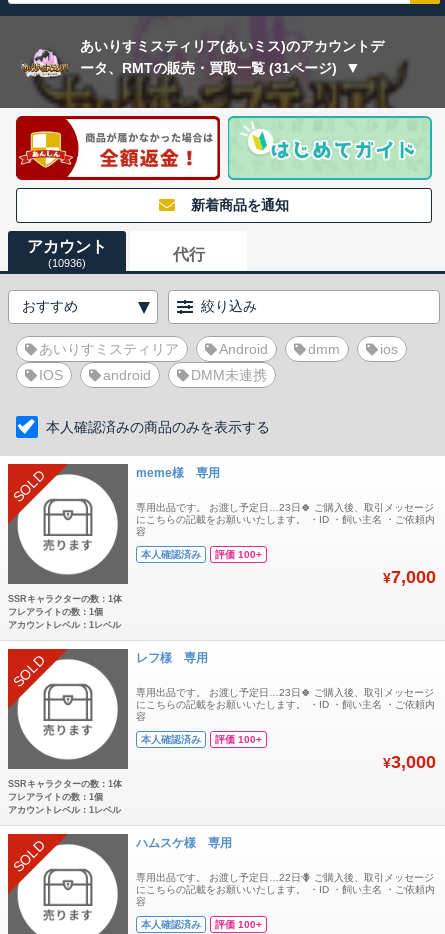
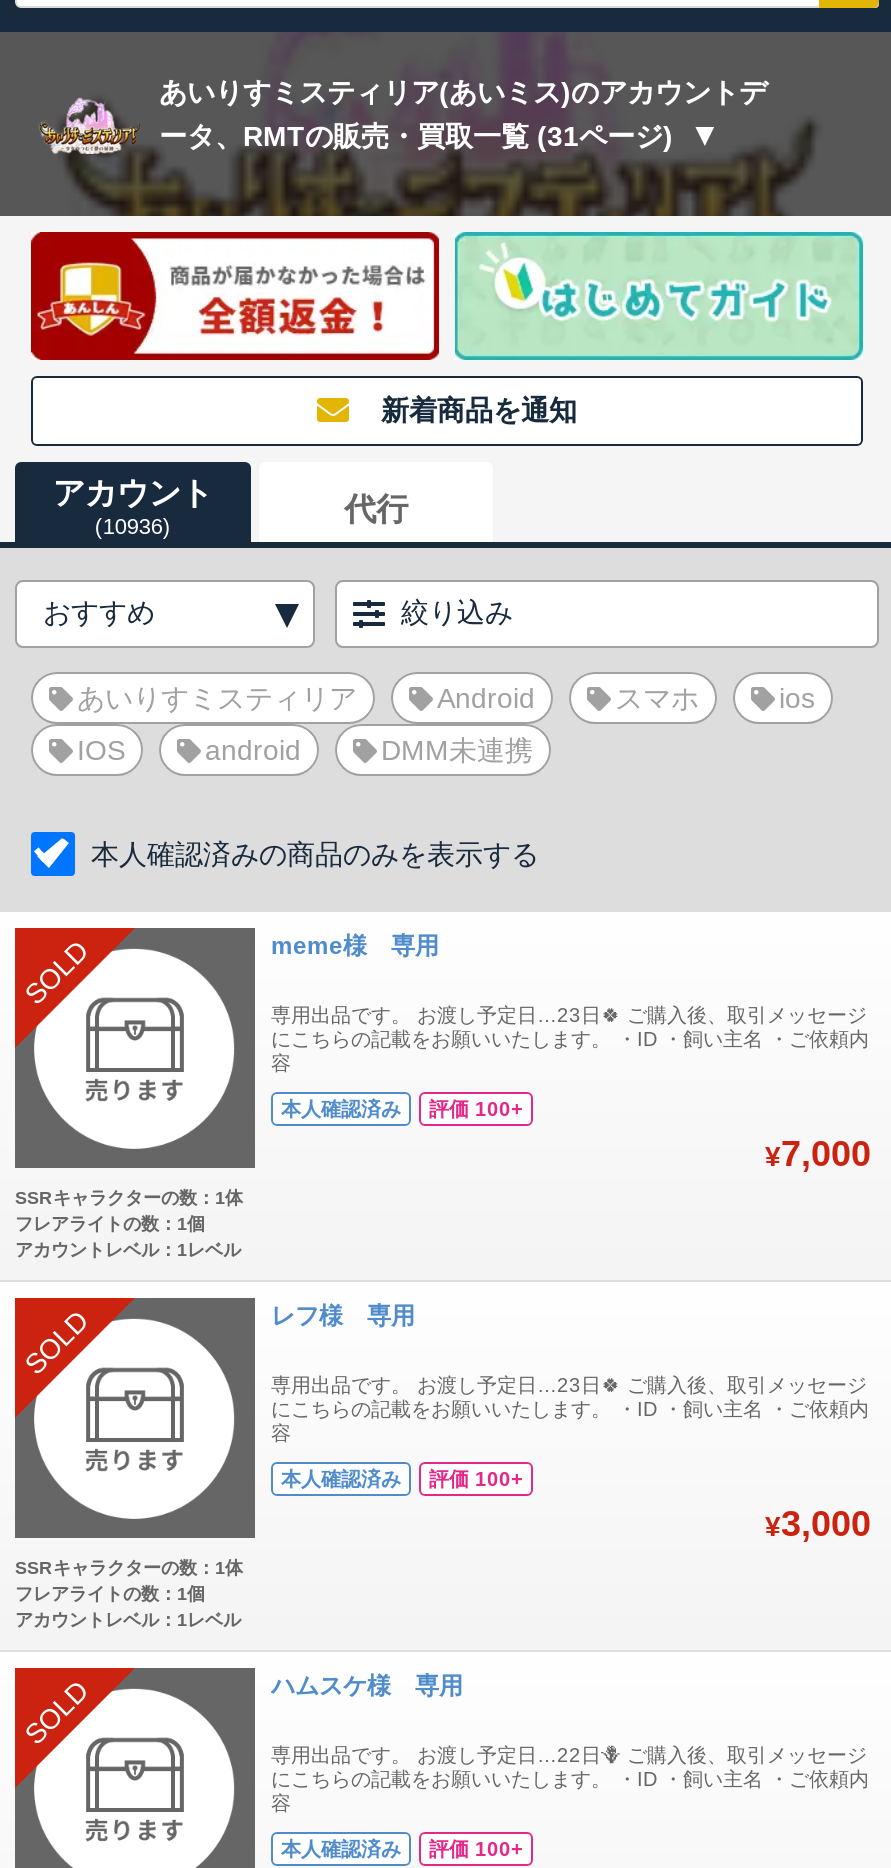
- dmm
+ スマホ
